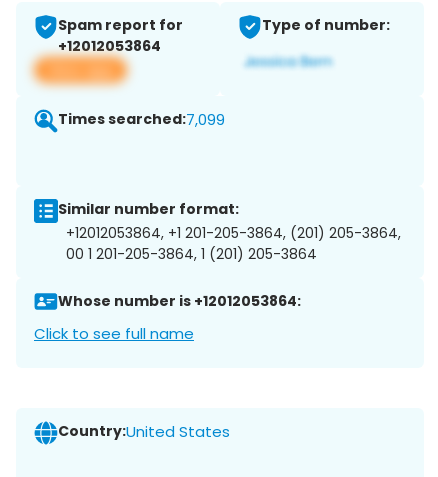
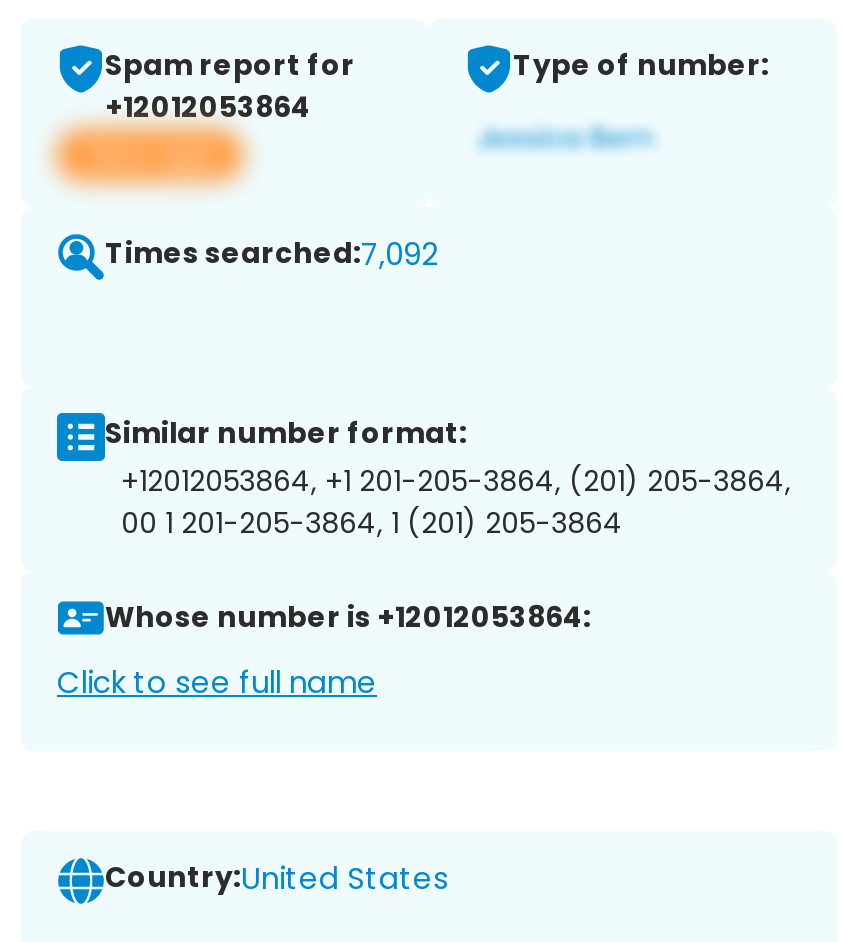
- Times searched:7,099
+ Times searched:7,092
